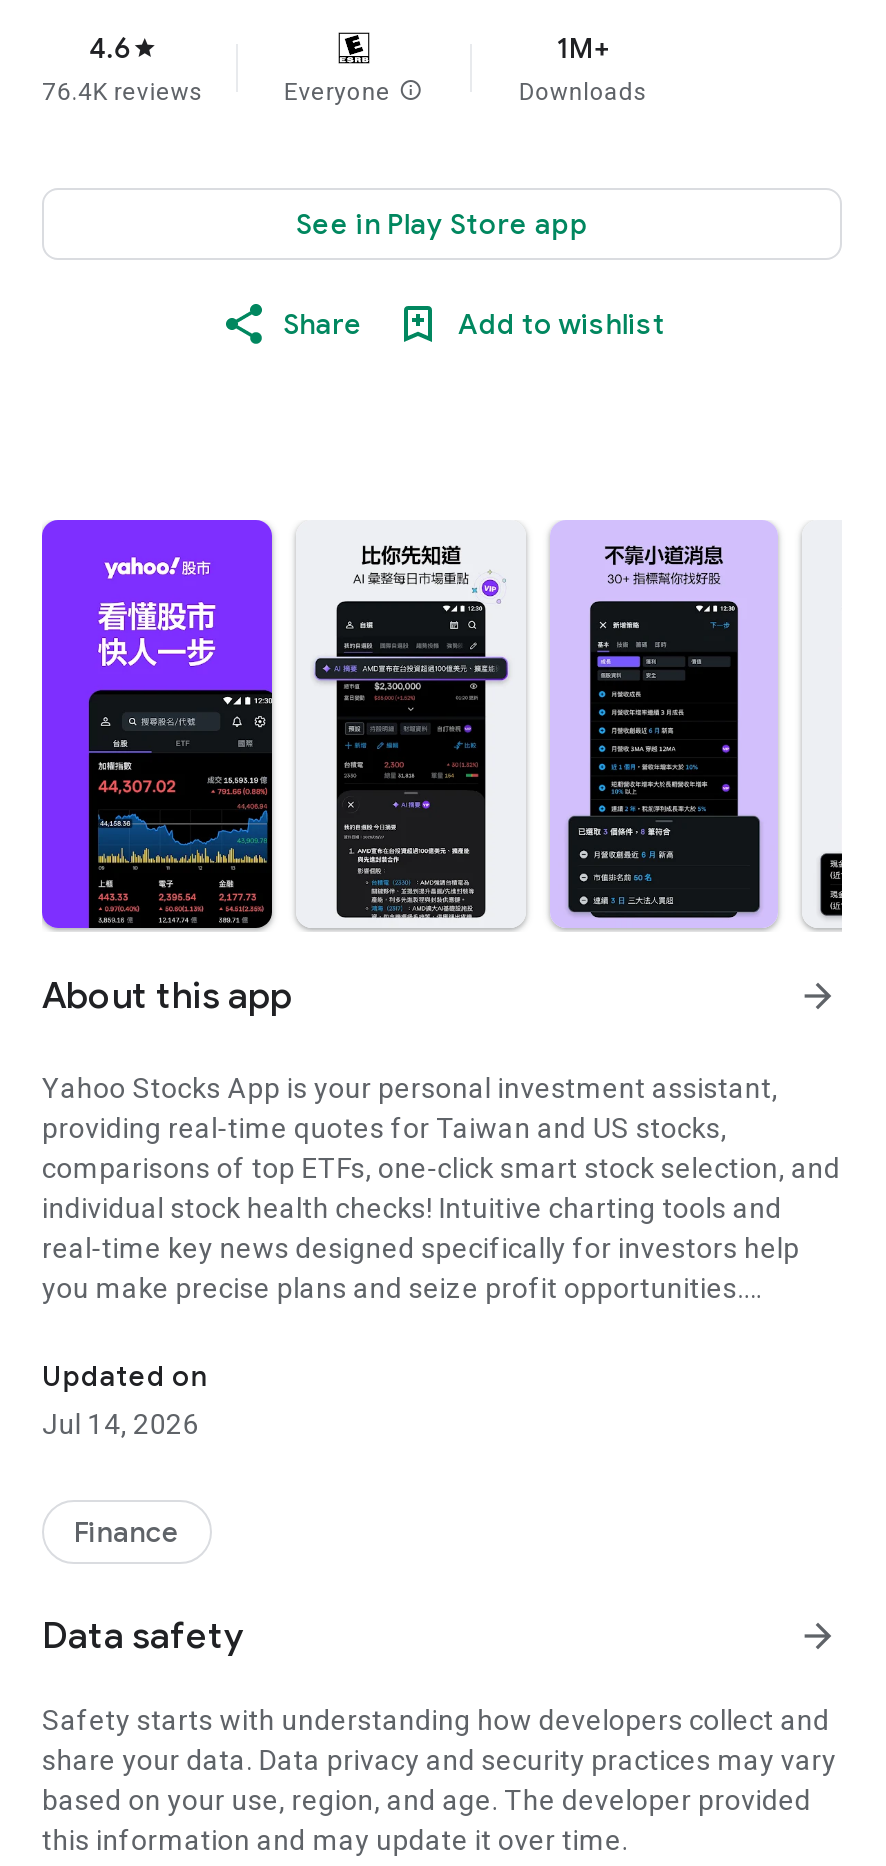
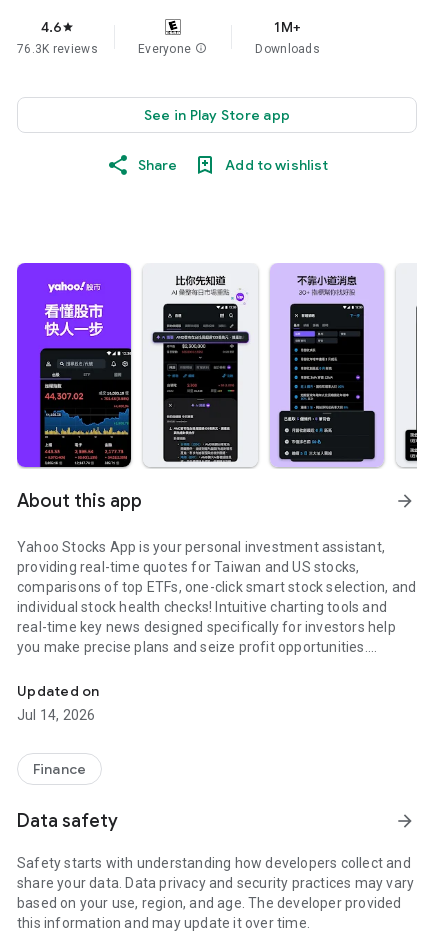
- 76.4K reviews
+ 76.3K reviews
